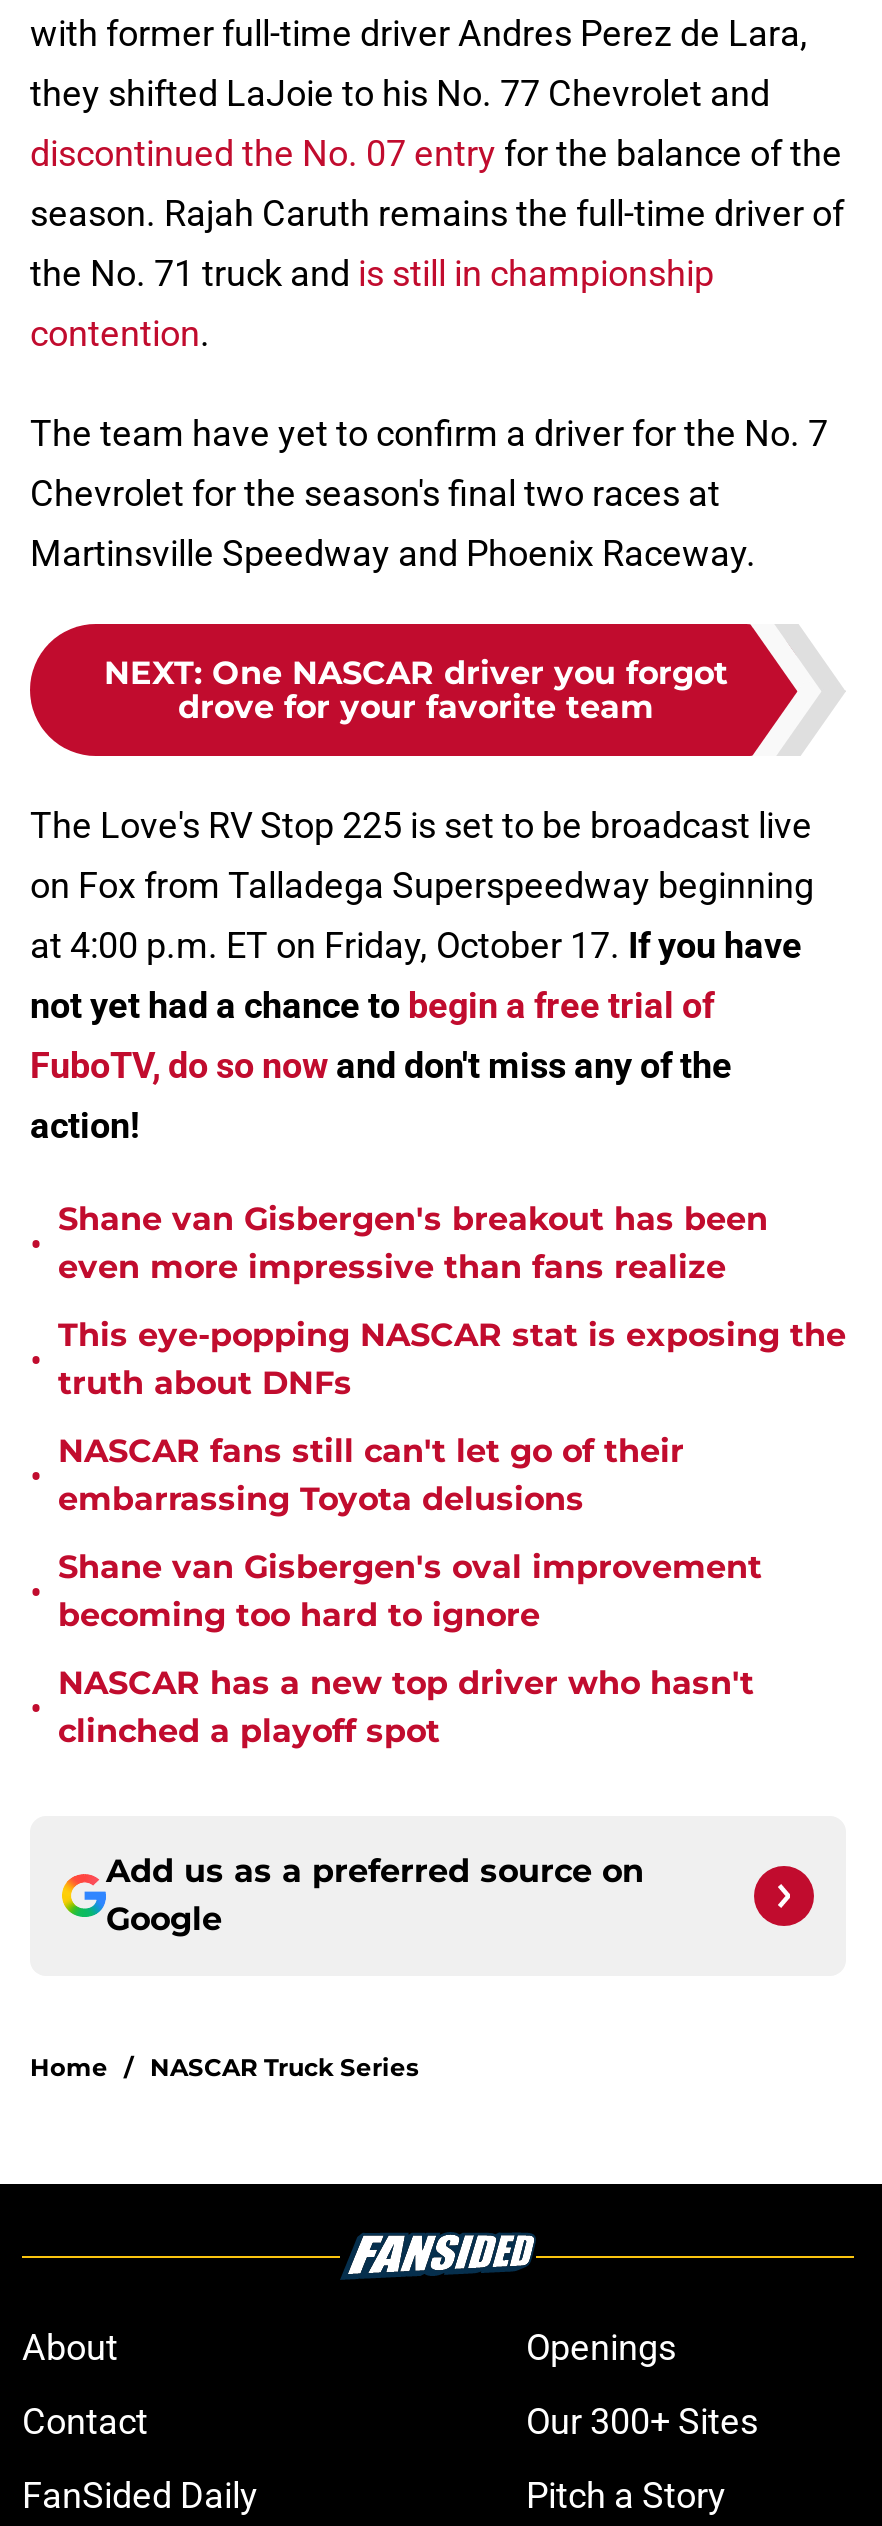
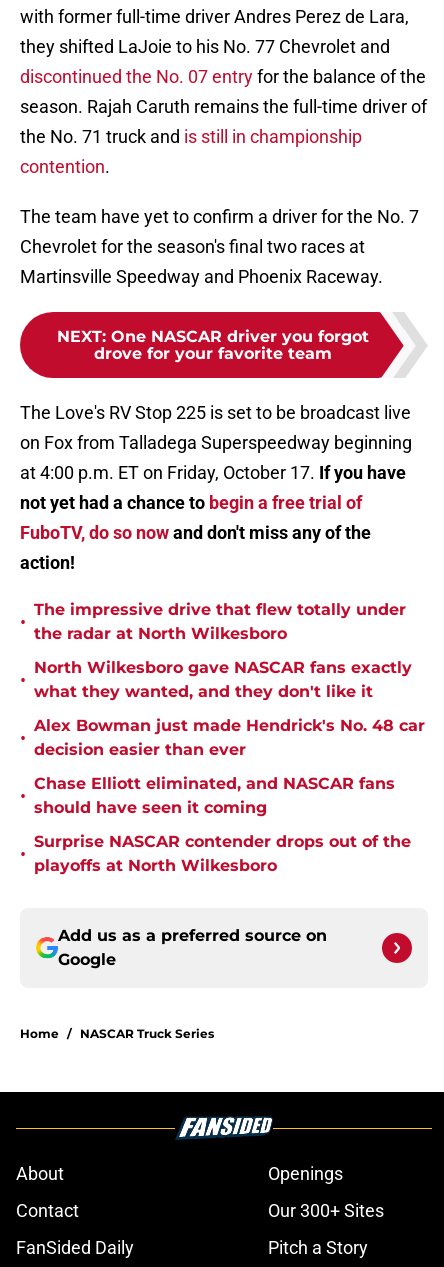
- Shane van Gisbergen's breakout has been
- even more impressive than fans realize
+ The impressive drive that flew totally under
+ the radar at North Wilkesboro

- This eye-popping NASCAR stat is exposing the
- truth about DNFs
+ North Wilkesboro gave NASCAR fans exactly
+ what they wanted, and they don't like it

- NASCAR fans still can't let go of their
- embarrassing Toyota delusions
+ Alex Bowman just made Hendrick's No. 48 car
+ decision easier than ever

- Shane van Gisbergen's oval improvement
- becoming too hard to ignore
+ Chase Elliott eliminated, and NASCAR fans
+ should have seen it coming

- NASCAR has a new top driver who hasn't
- clinched a playoff spot
+ Surprise NASCAR contender drops out of the
+ playoffs at North Wilkesboro
